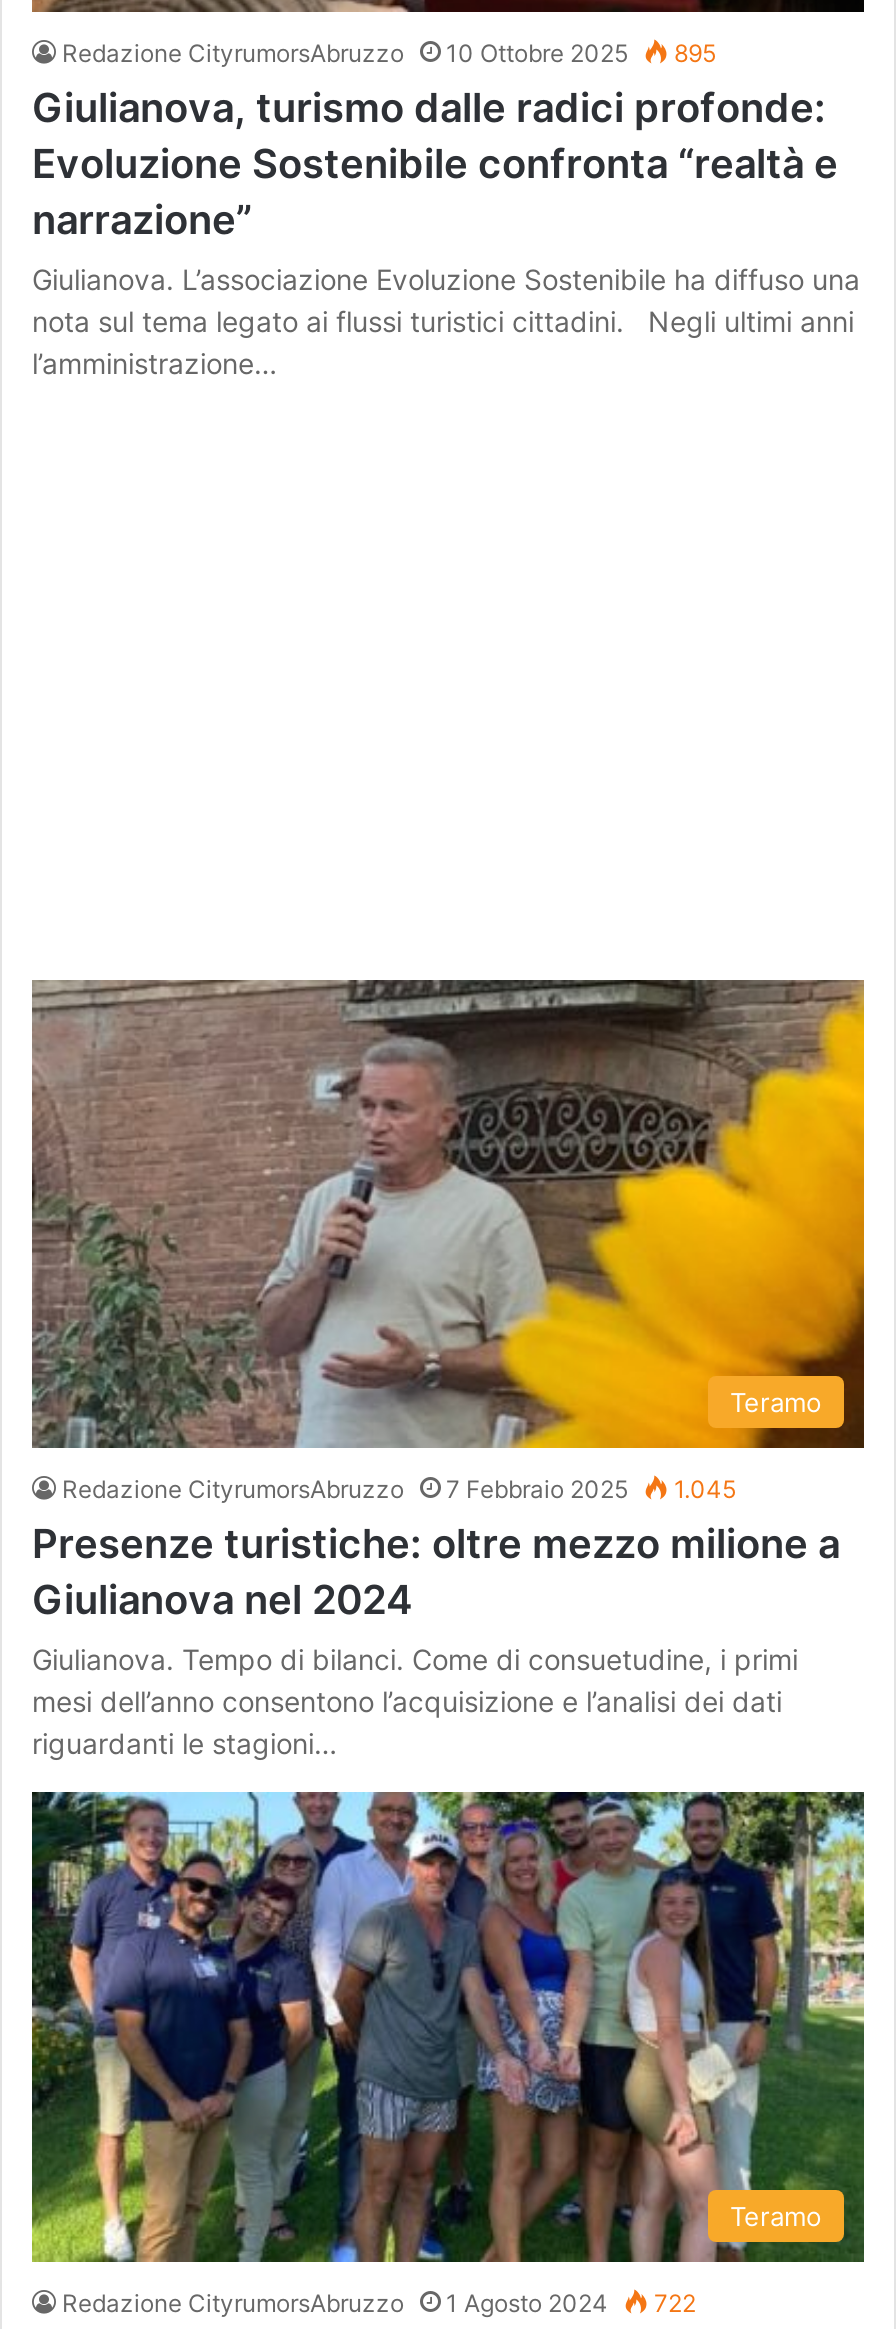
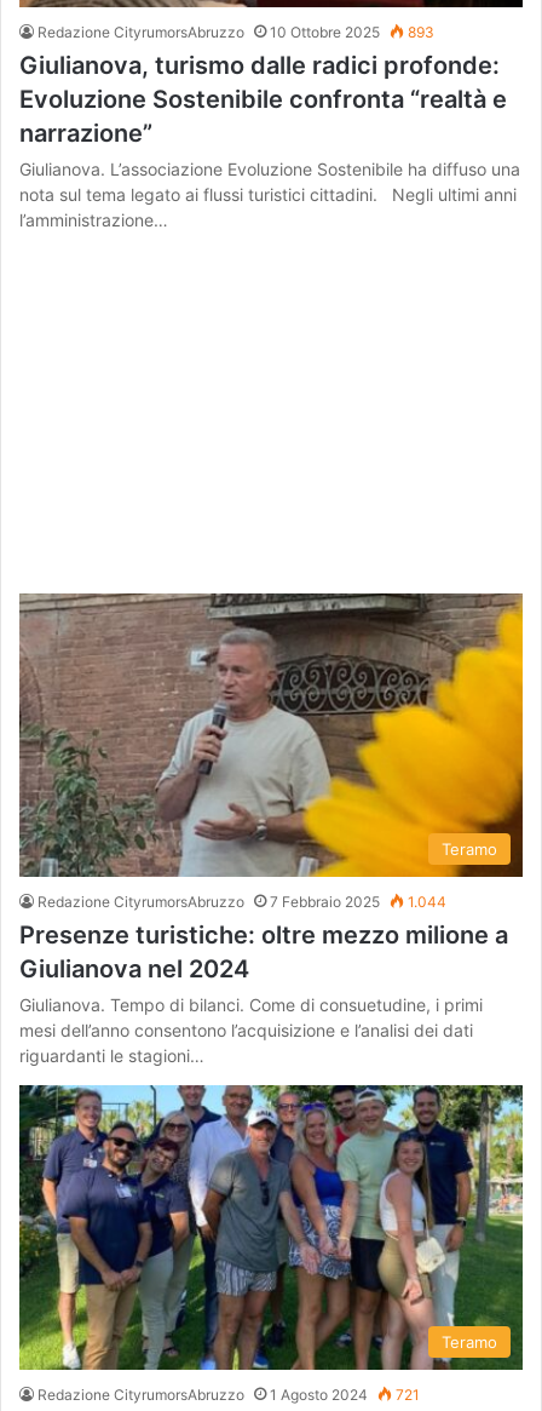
- Redazione CityrumorsAbruzzo 10 Ottobre 2025 895
+ Redazione CityrumorsAbruzzo 10 Ottobre 2025 893

- Redazione CityrumorsAbruzzo 7 Febbraio 2025 1.045
+ Redazione CityrumorsAbruzzo 7 Febbraio 2025 1.044

- Redazione CityrumorsAbruzzo 1 Agosto 2024 722
+ Redazione CityrumorsAbruzzo 1 Agosto 2024 721
